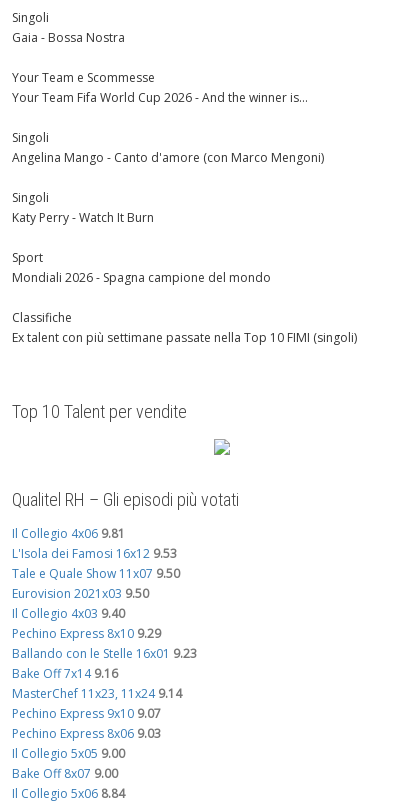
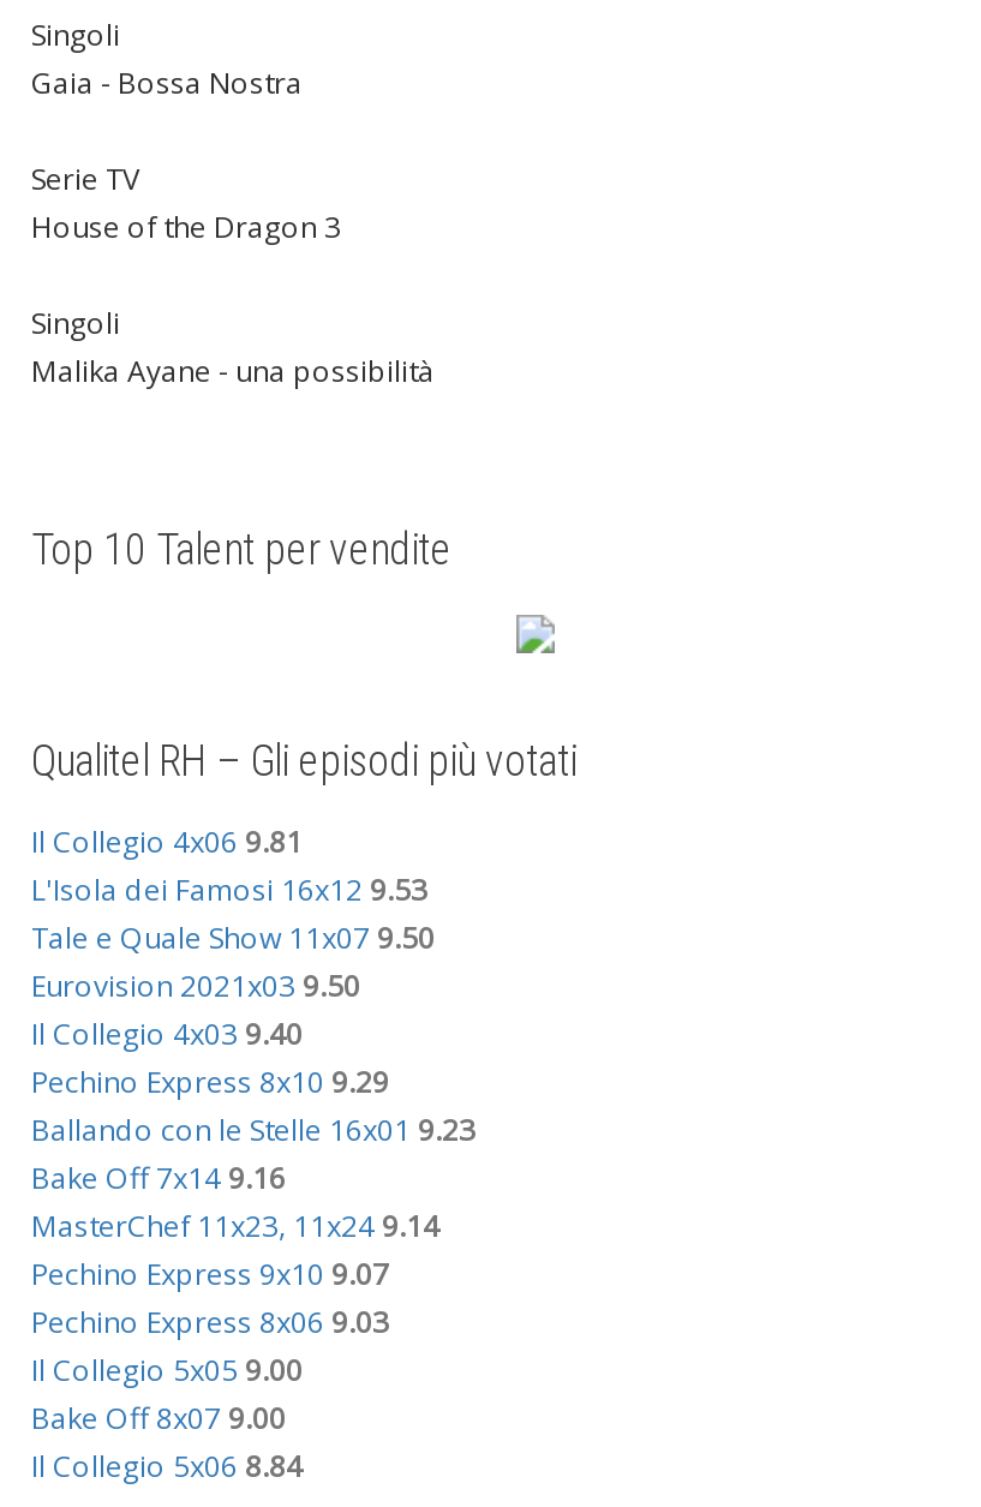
- Your Team e Scommesse
- Your Team Fifa World Cup 2026 - And the winner is...
+ Serie TV
+ House of the Dragon 3

- Angelina Mango - Canto d'amore (con Marco Mengoni)
- Singoli
- Katy Perry - Watch It Burn
- Sport
- Mondiali 2026 - Spagna campione del mondo
- Classifiche
- Ex talent con più settimane passate nella Top 10 FIMI (singoli)
+ Malika Ayane - una possibilità
